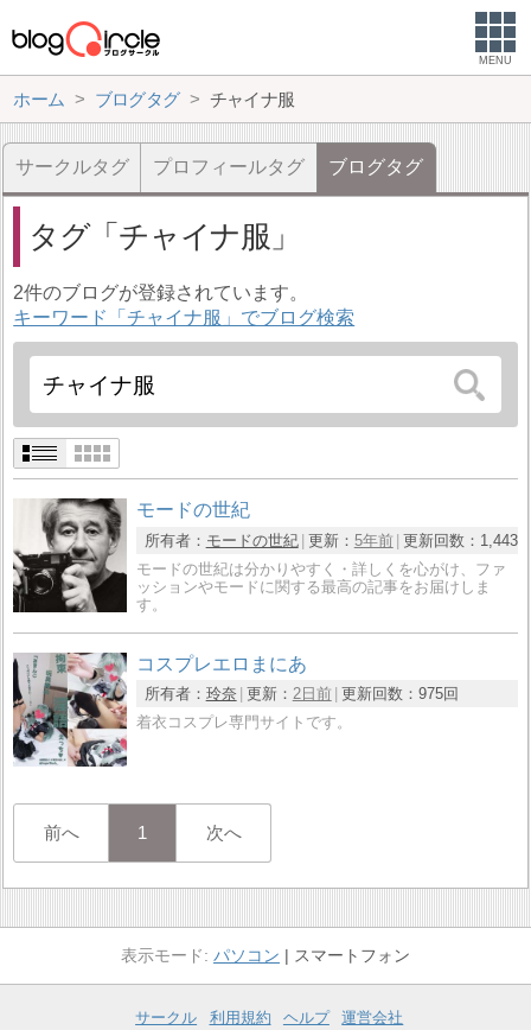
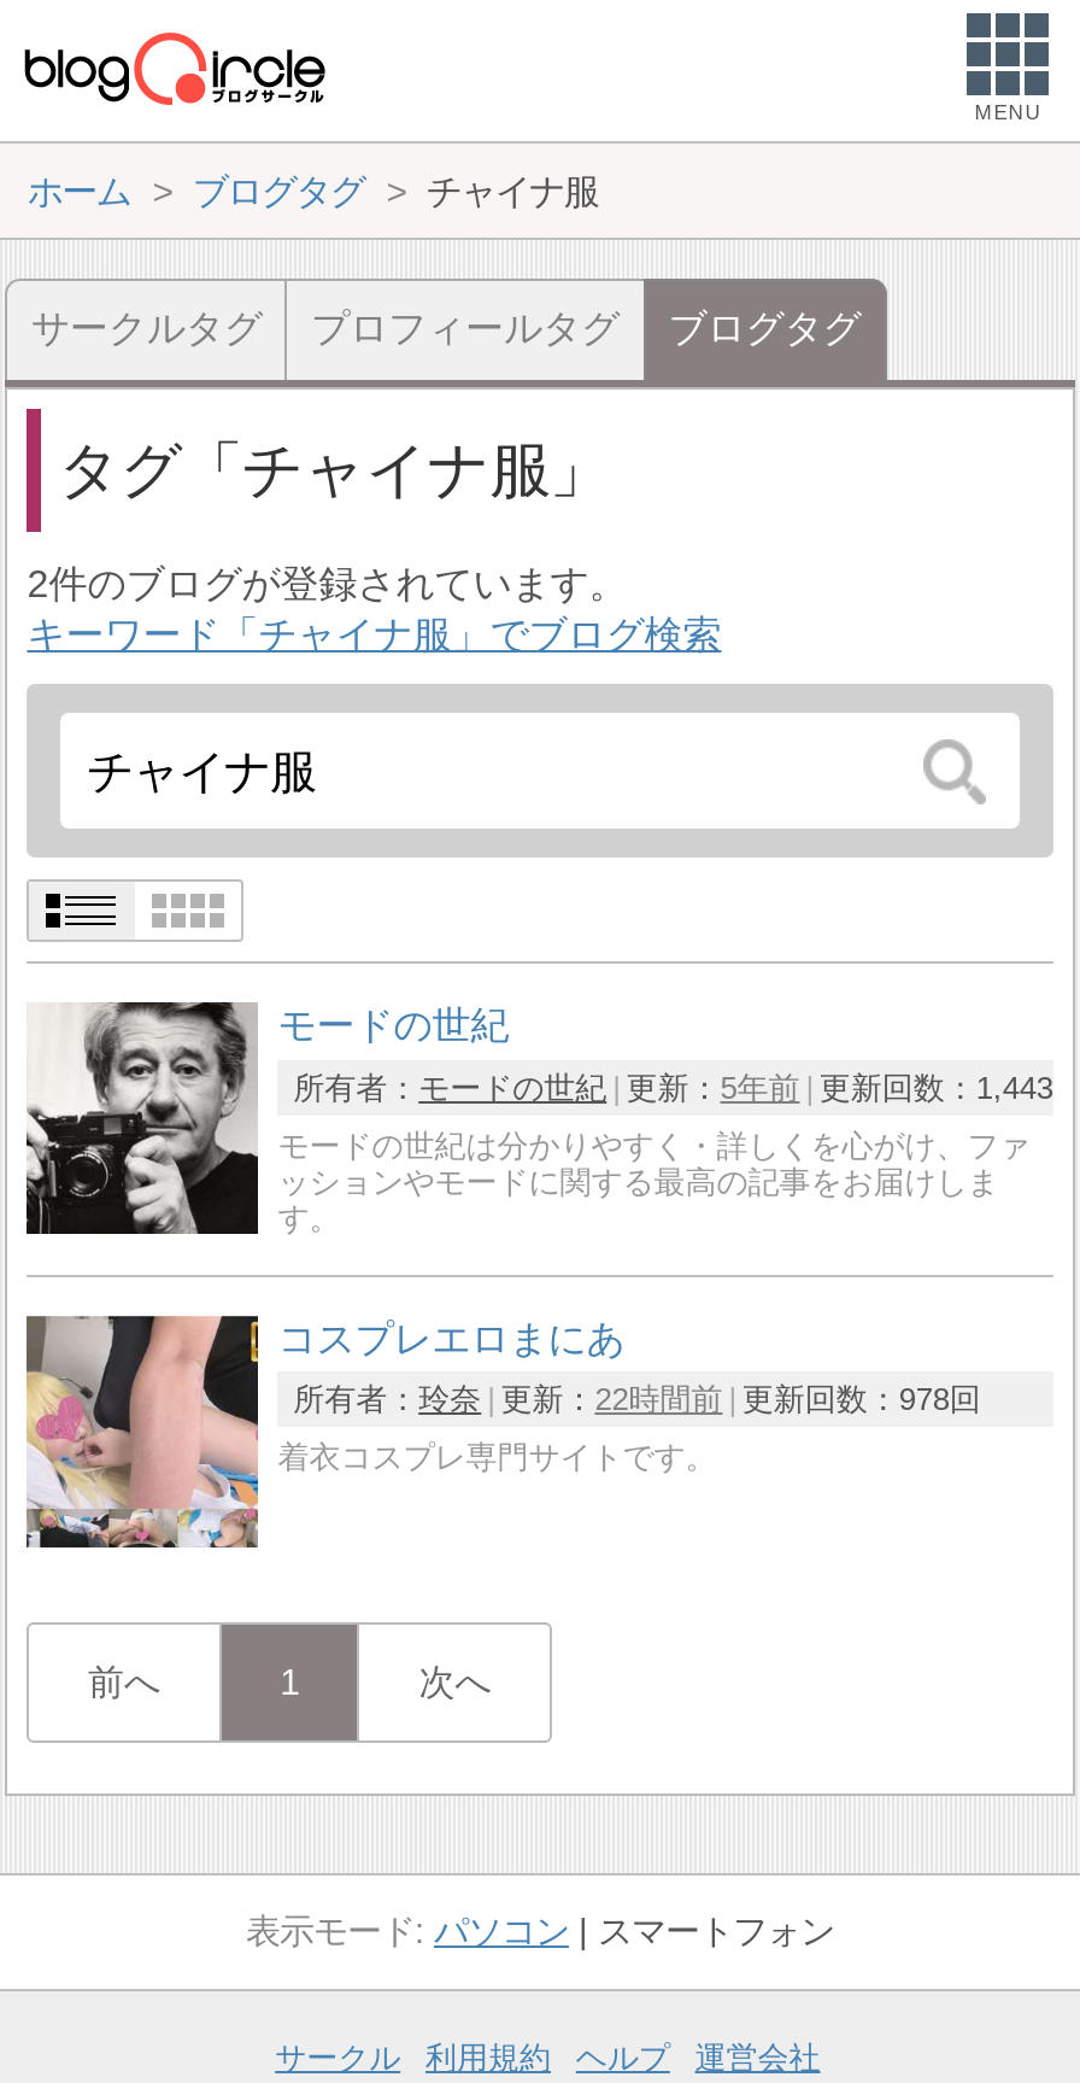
- [image]
- 所有者：玲奈 更新：2日前 更新回数：975回
+ [image]
+ 所有者：玲奈 更新：22時間前 更新回数：978回
